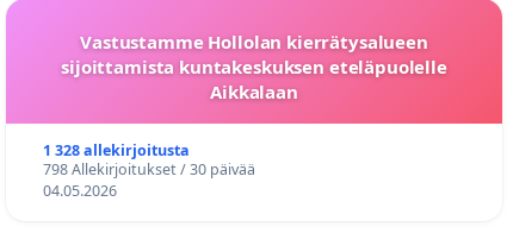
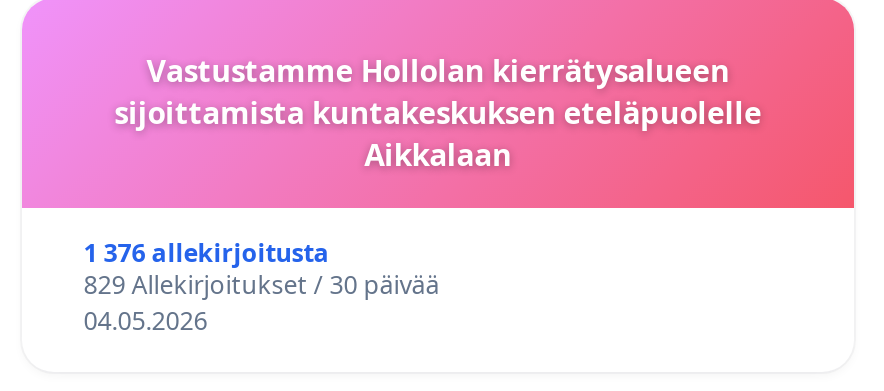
- 1 328 allekirjoitusta
+ 1 376 allekirjoitusta

- 798 Allekirjoitukset / 30 päivää
+ 829 Allekirjoitukset / 30 päivää
